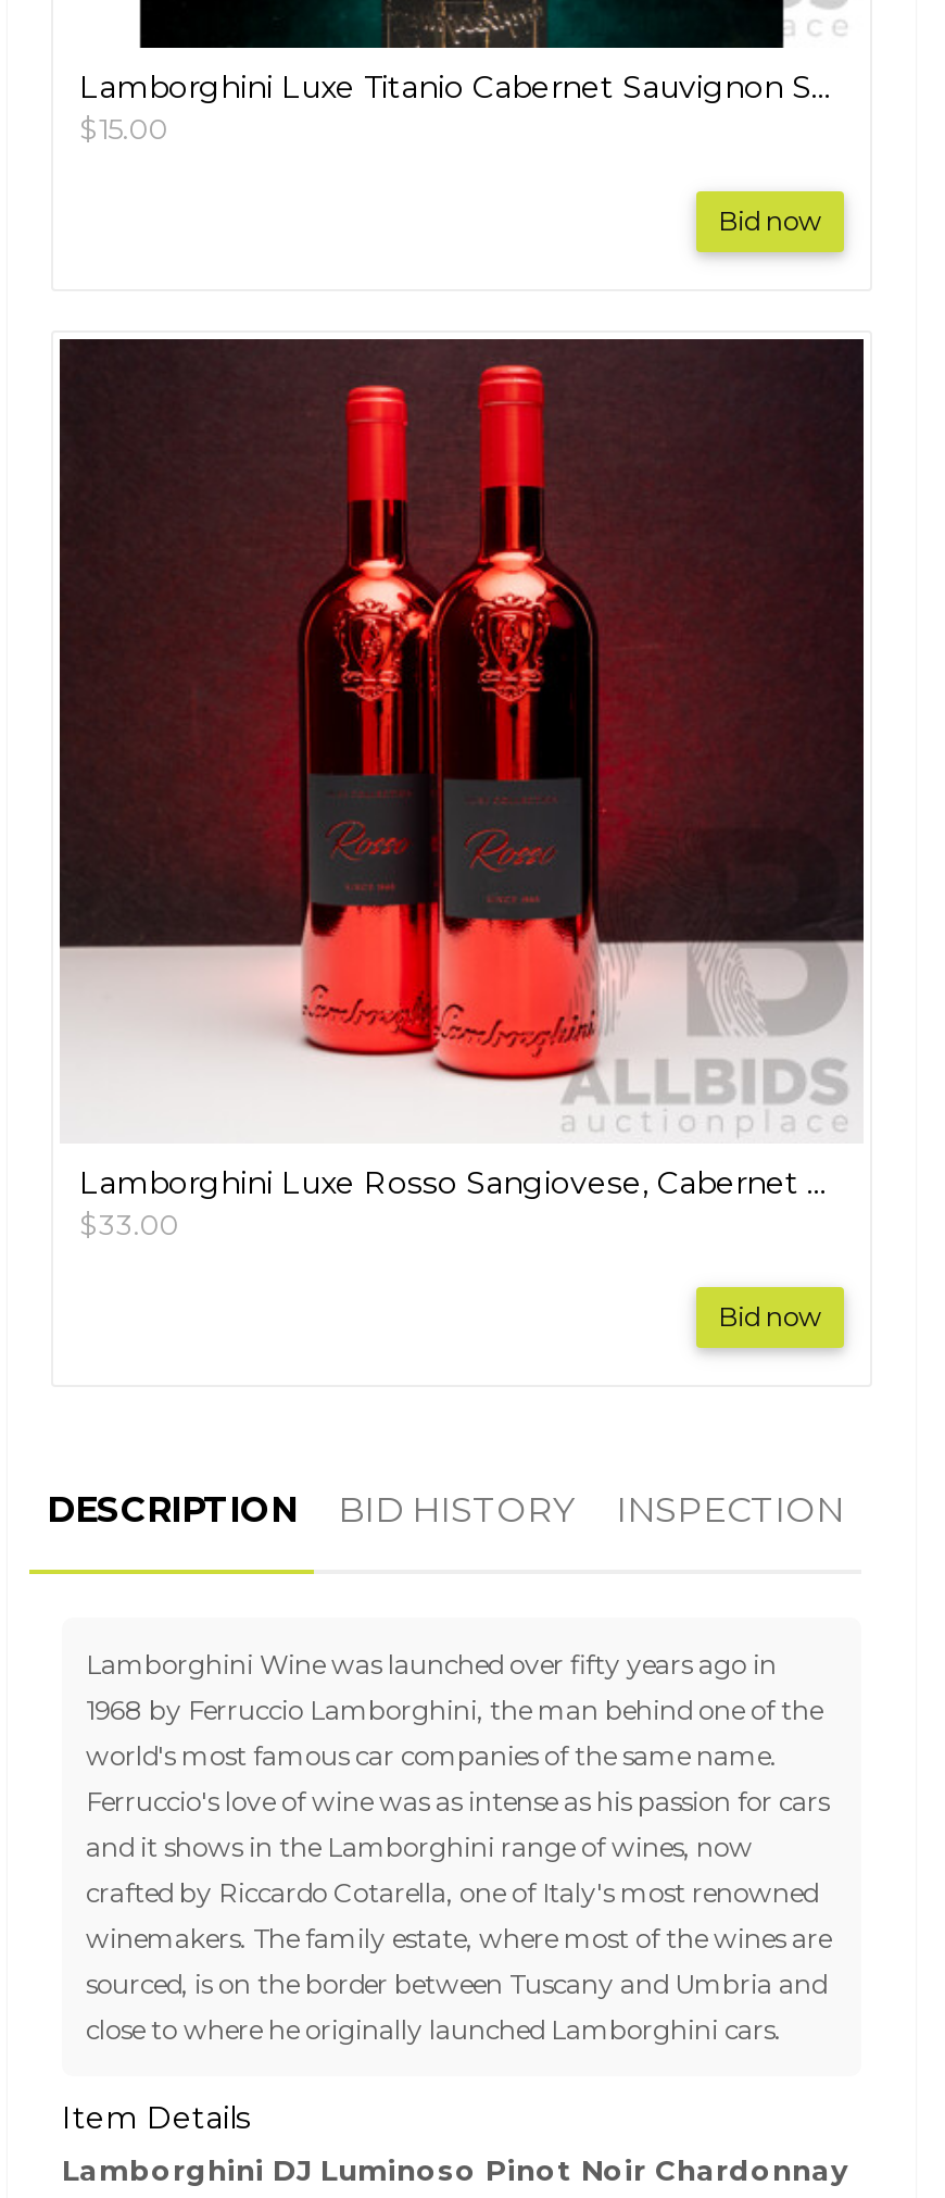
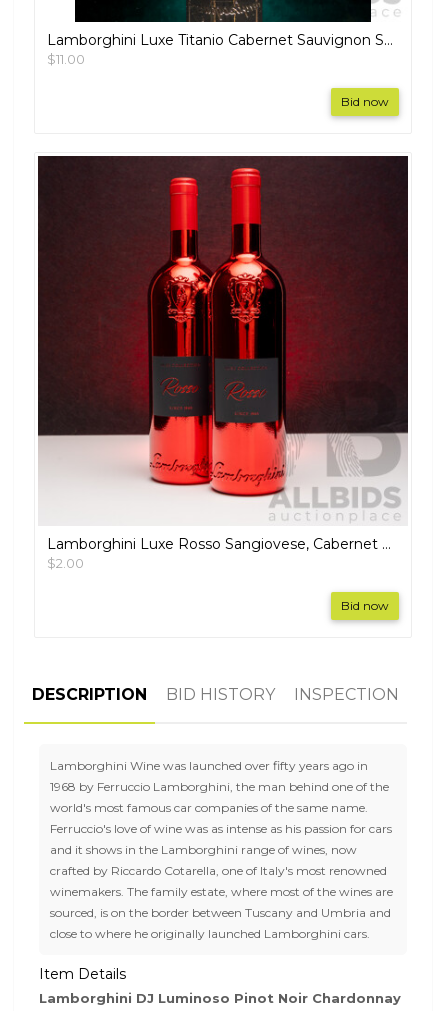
- $15.00
+ $11.00

- $33.00
+ $2.00
